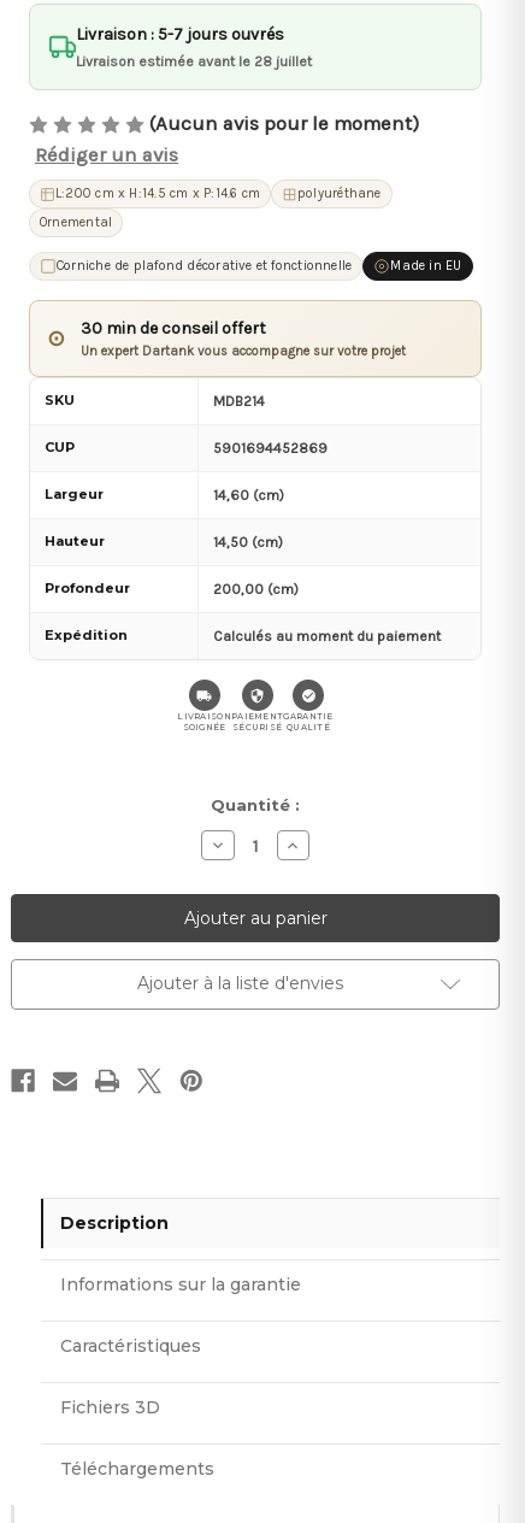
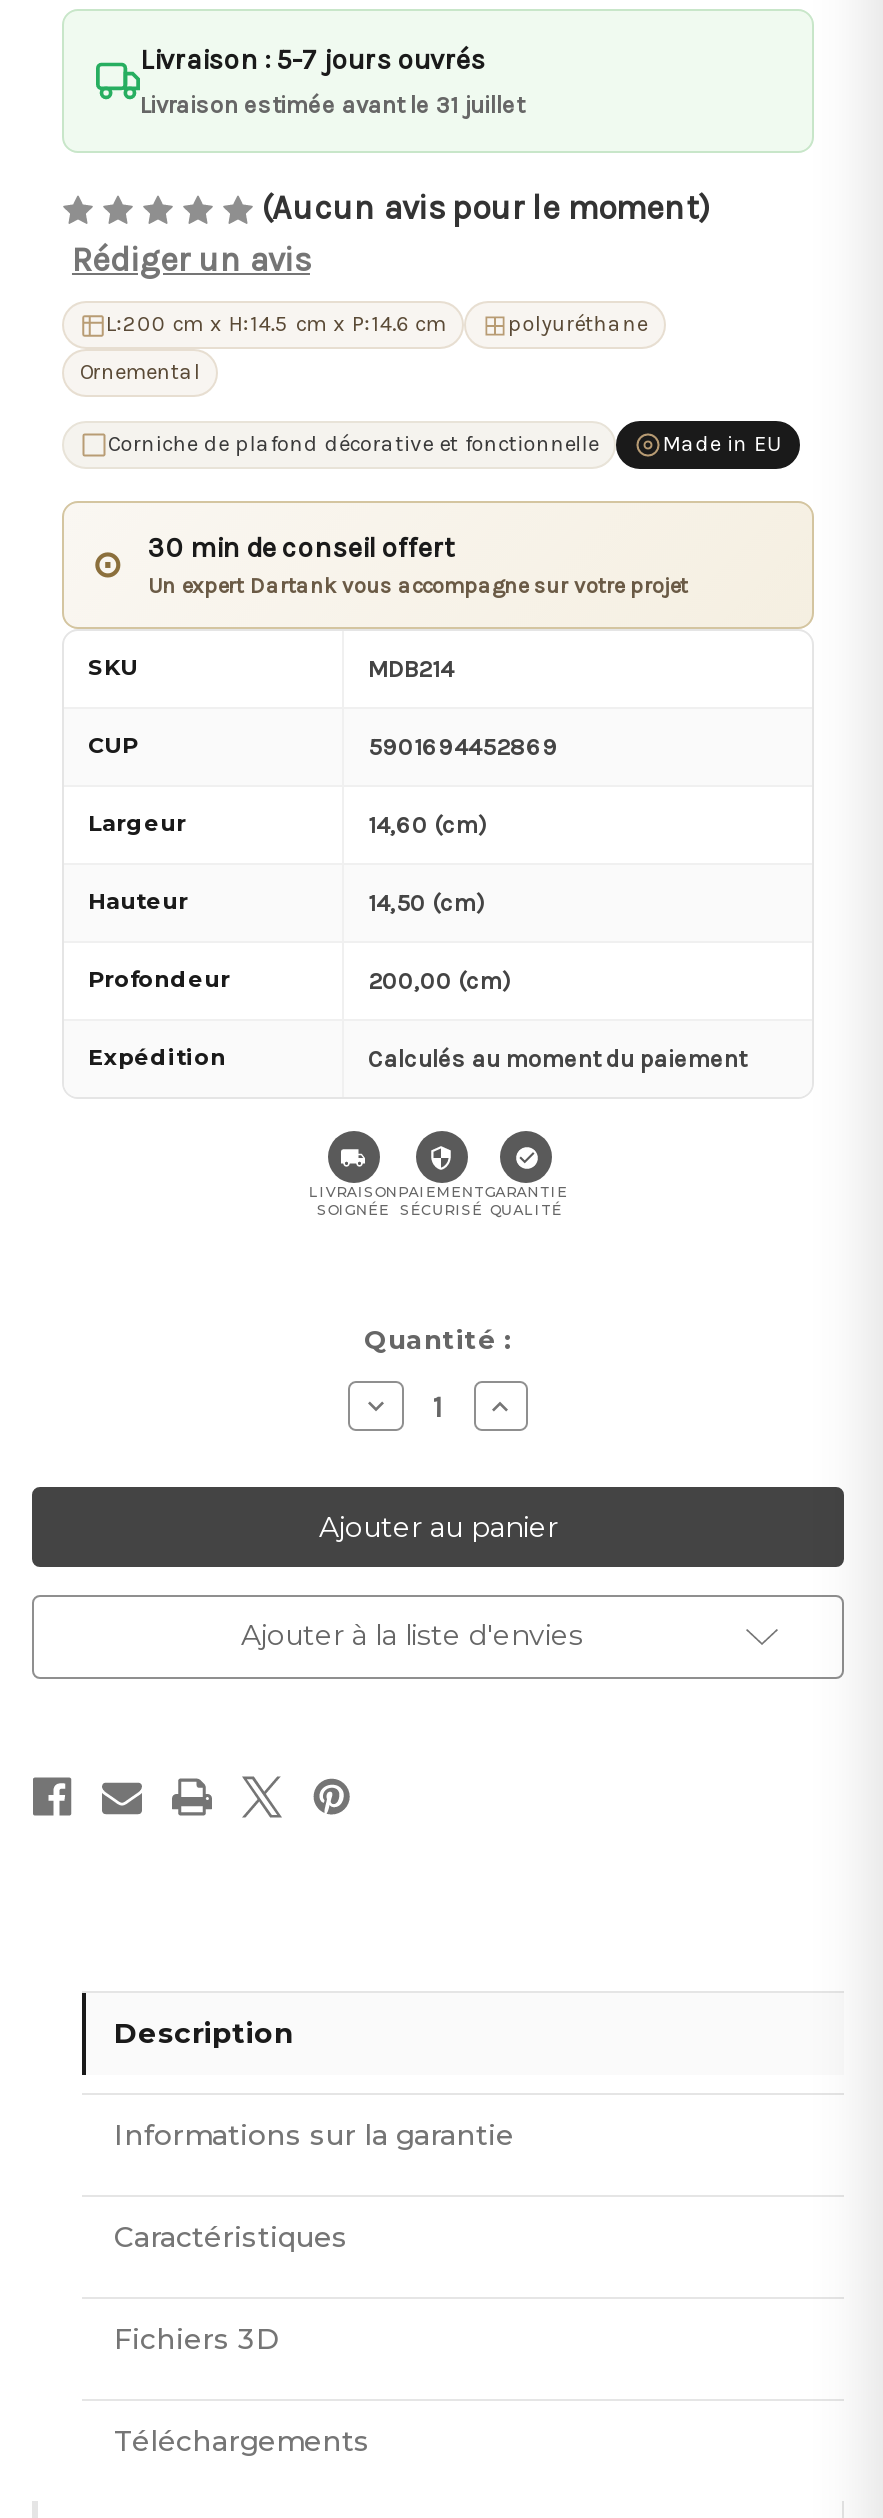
- Livraison estimée avant le 28 juillet
+ Livraison estimée avant le 31 juillet
